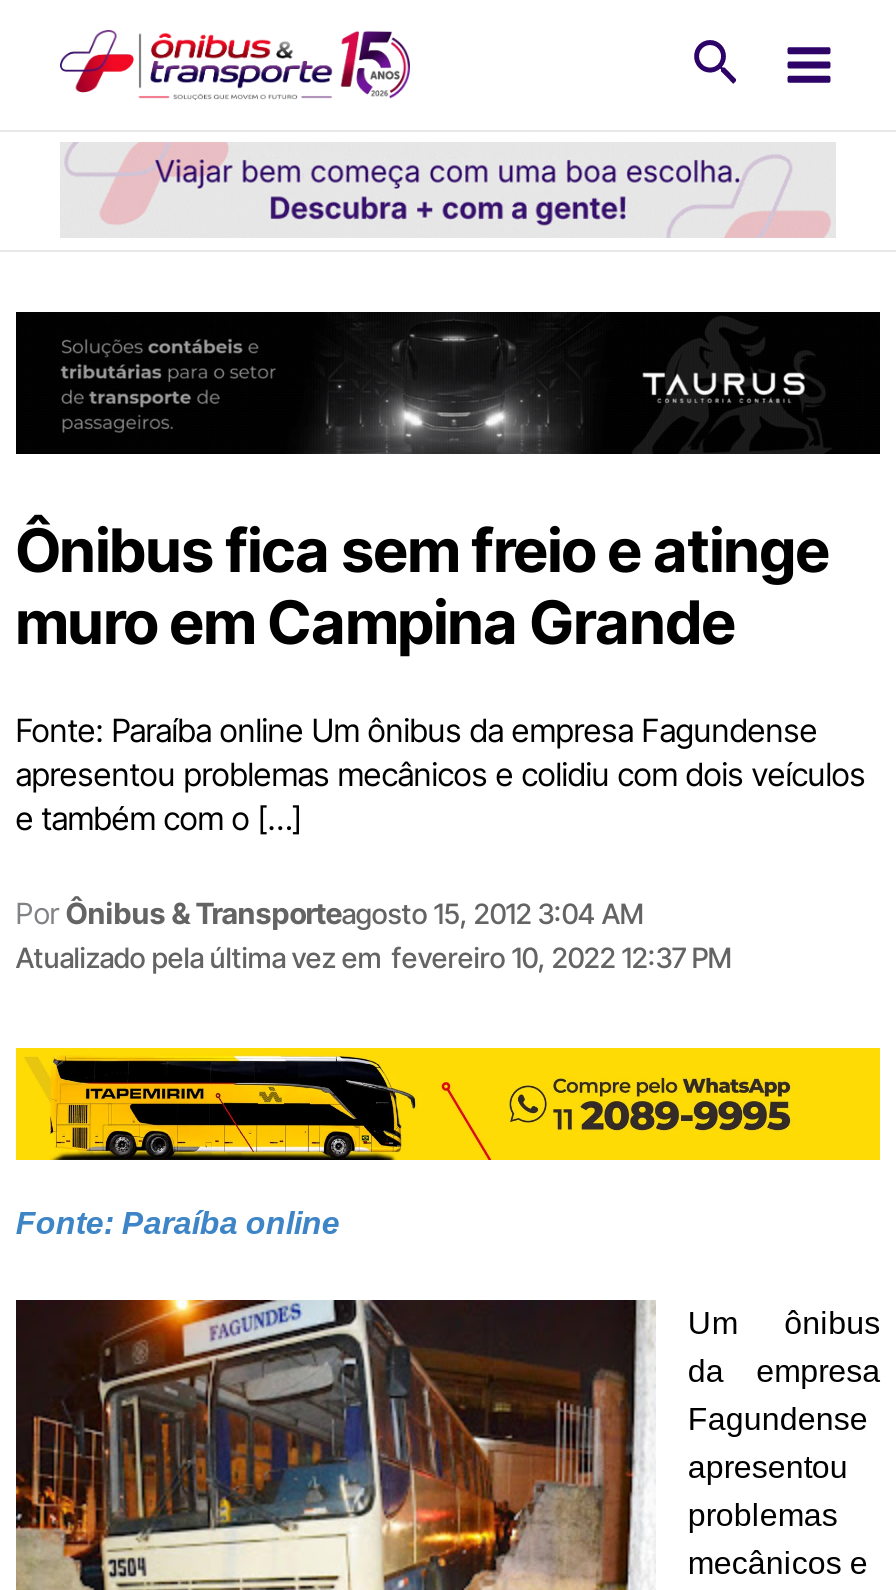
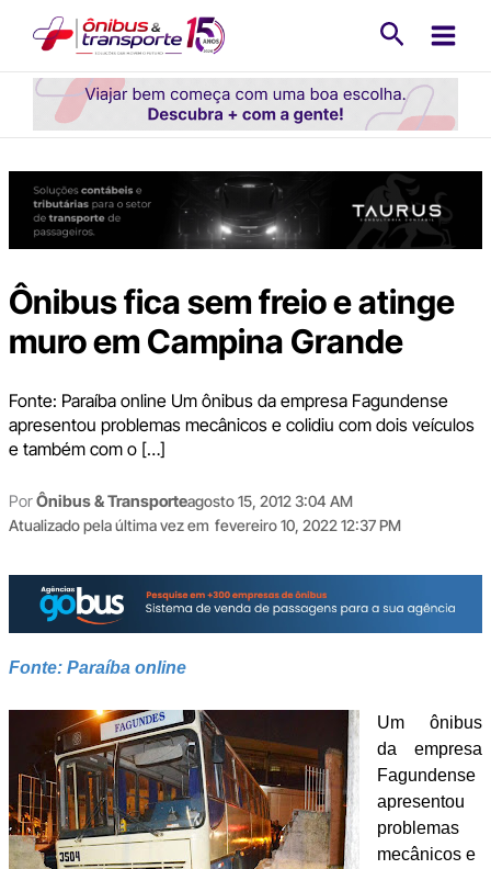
- [image]
+ [image]
